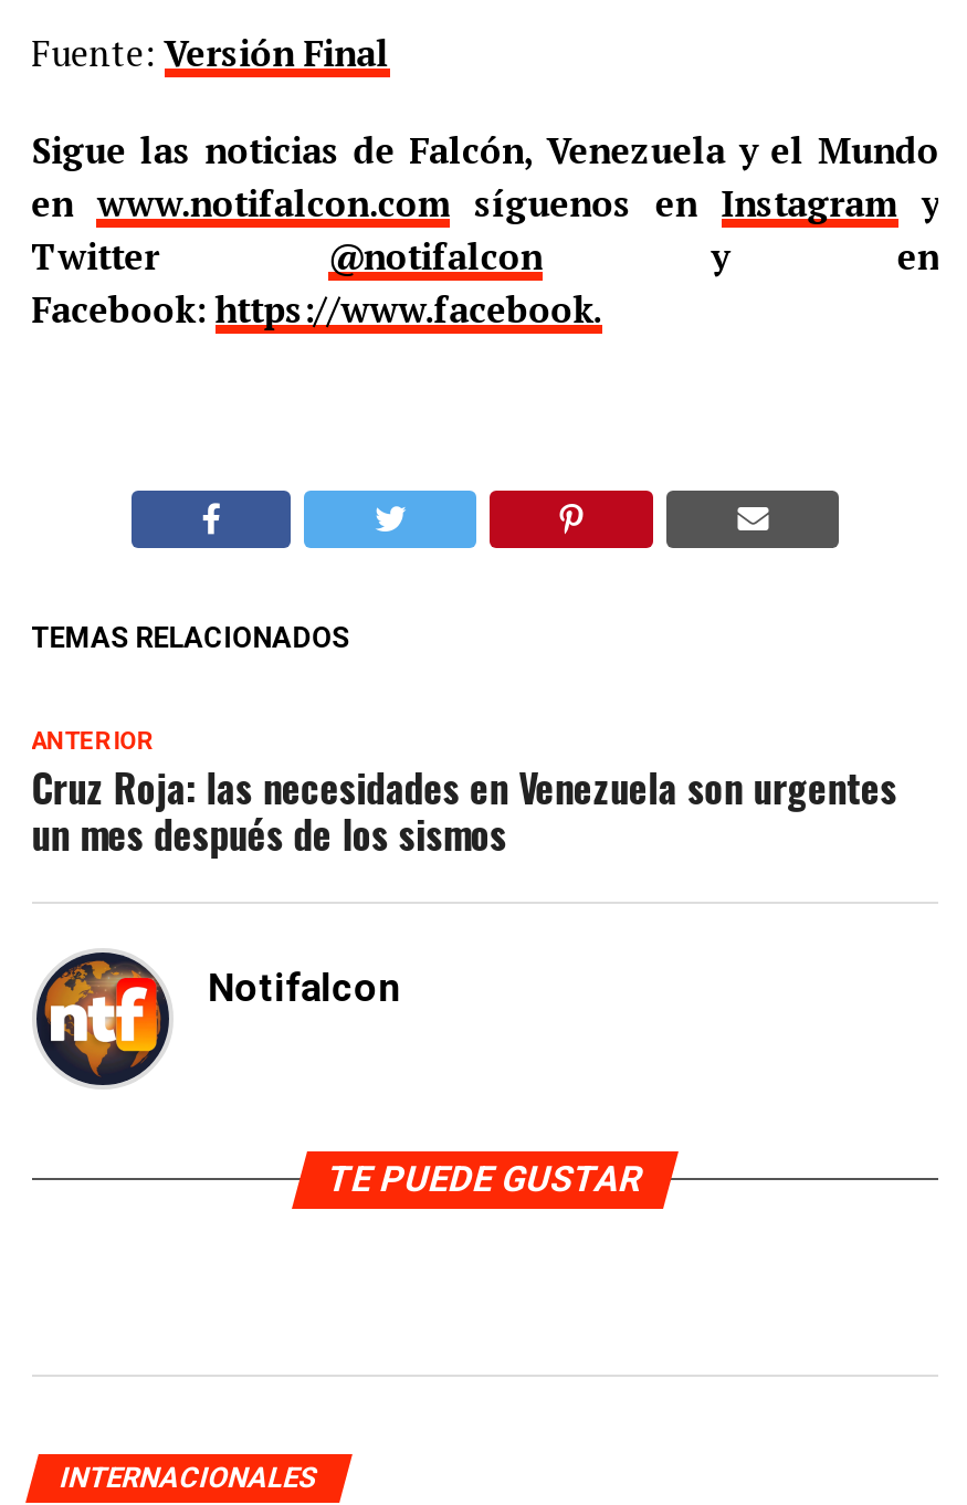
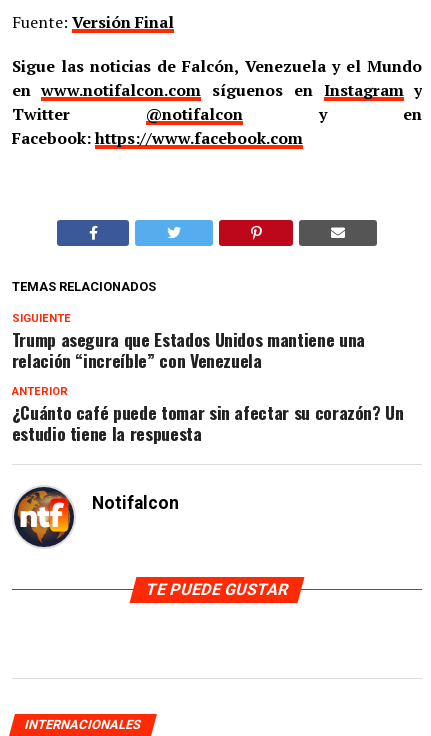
- Facebook: https://www.facebook.
+ Facebook: https://www.facebook.com

+ SIGUIENTE
+ Trump asegura que Estados Unidos mantiene una
+ relación “increíble” con Venezuela

- Cruz Roja: las necesidades en Venezuela son urgentes
- un mes después de los sismos
+ ¿Cuánto café puede tomar sin afectar su corazón? Un
+ estudio tiene la respuesta
